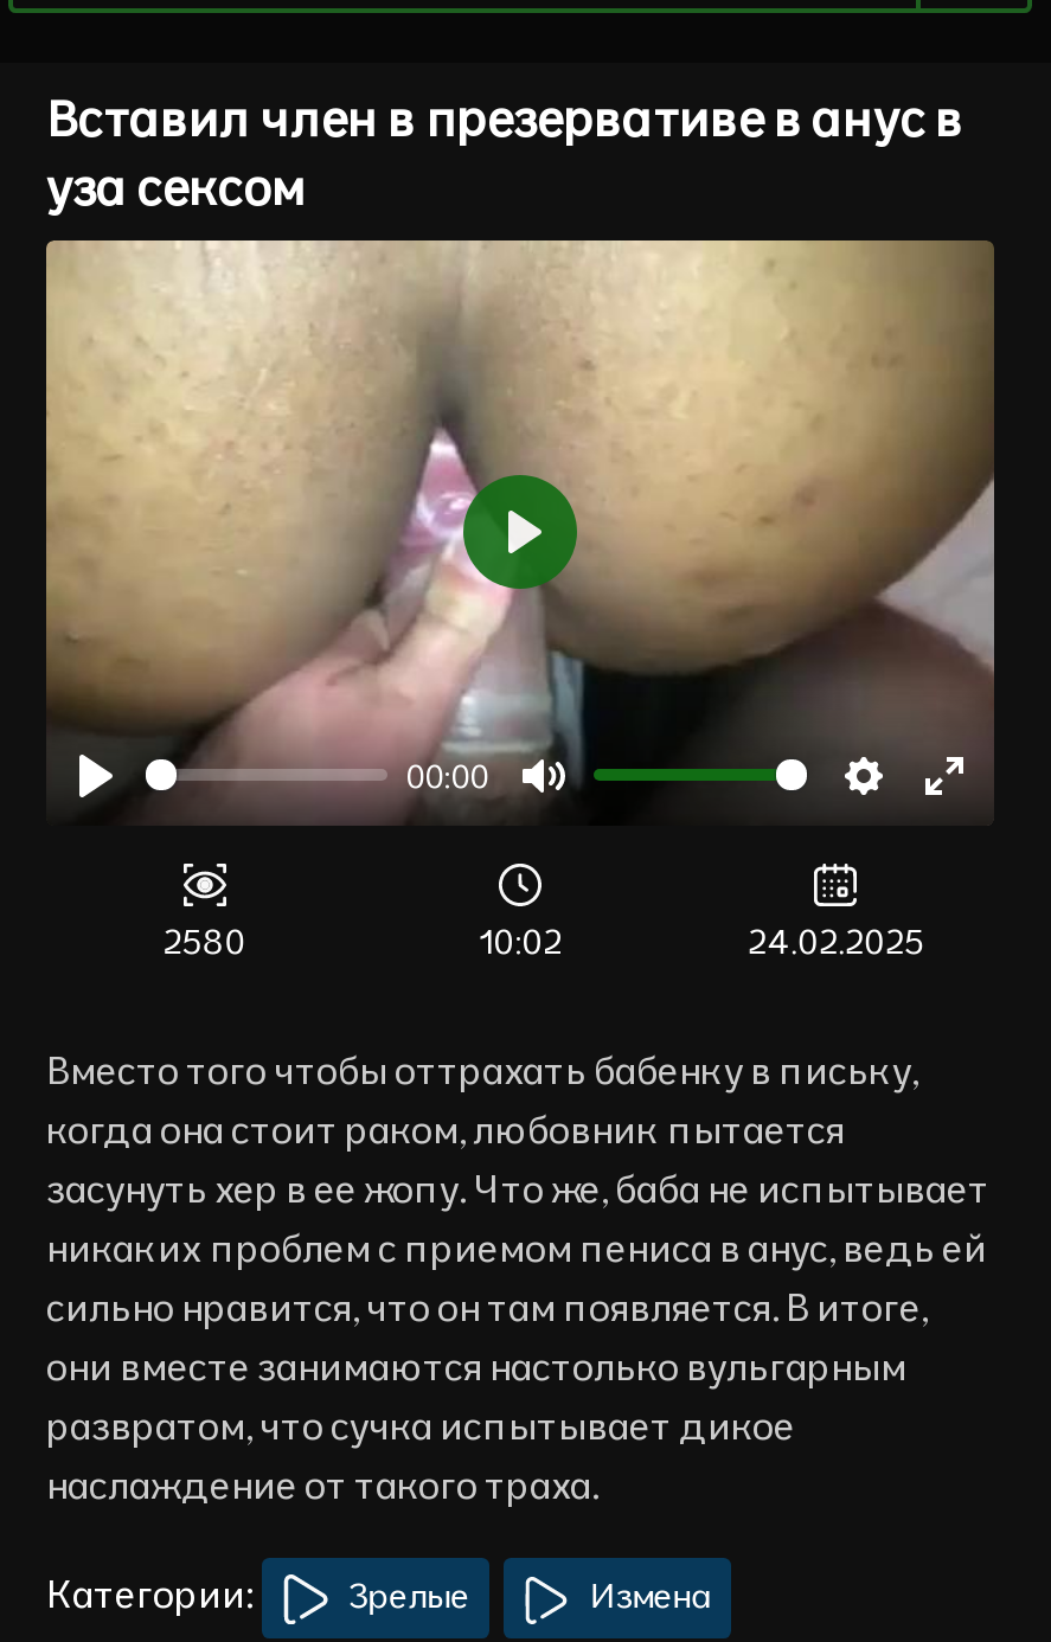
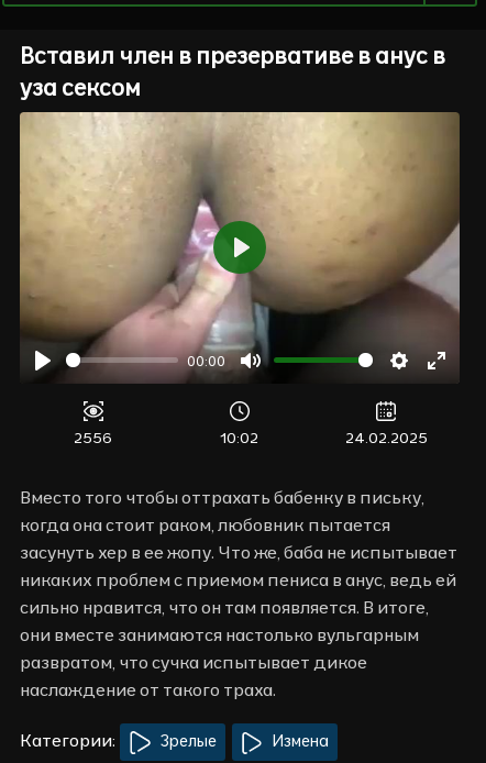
- 2580
+ 2556
